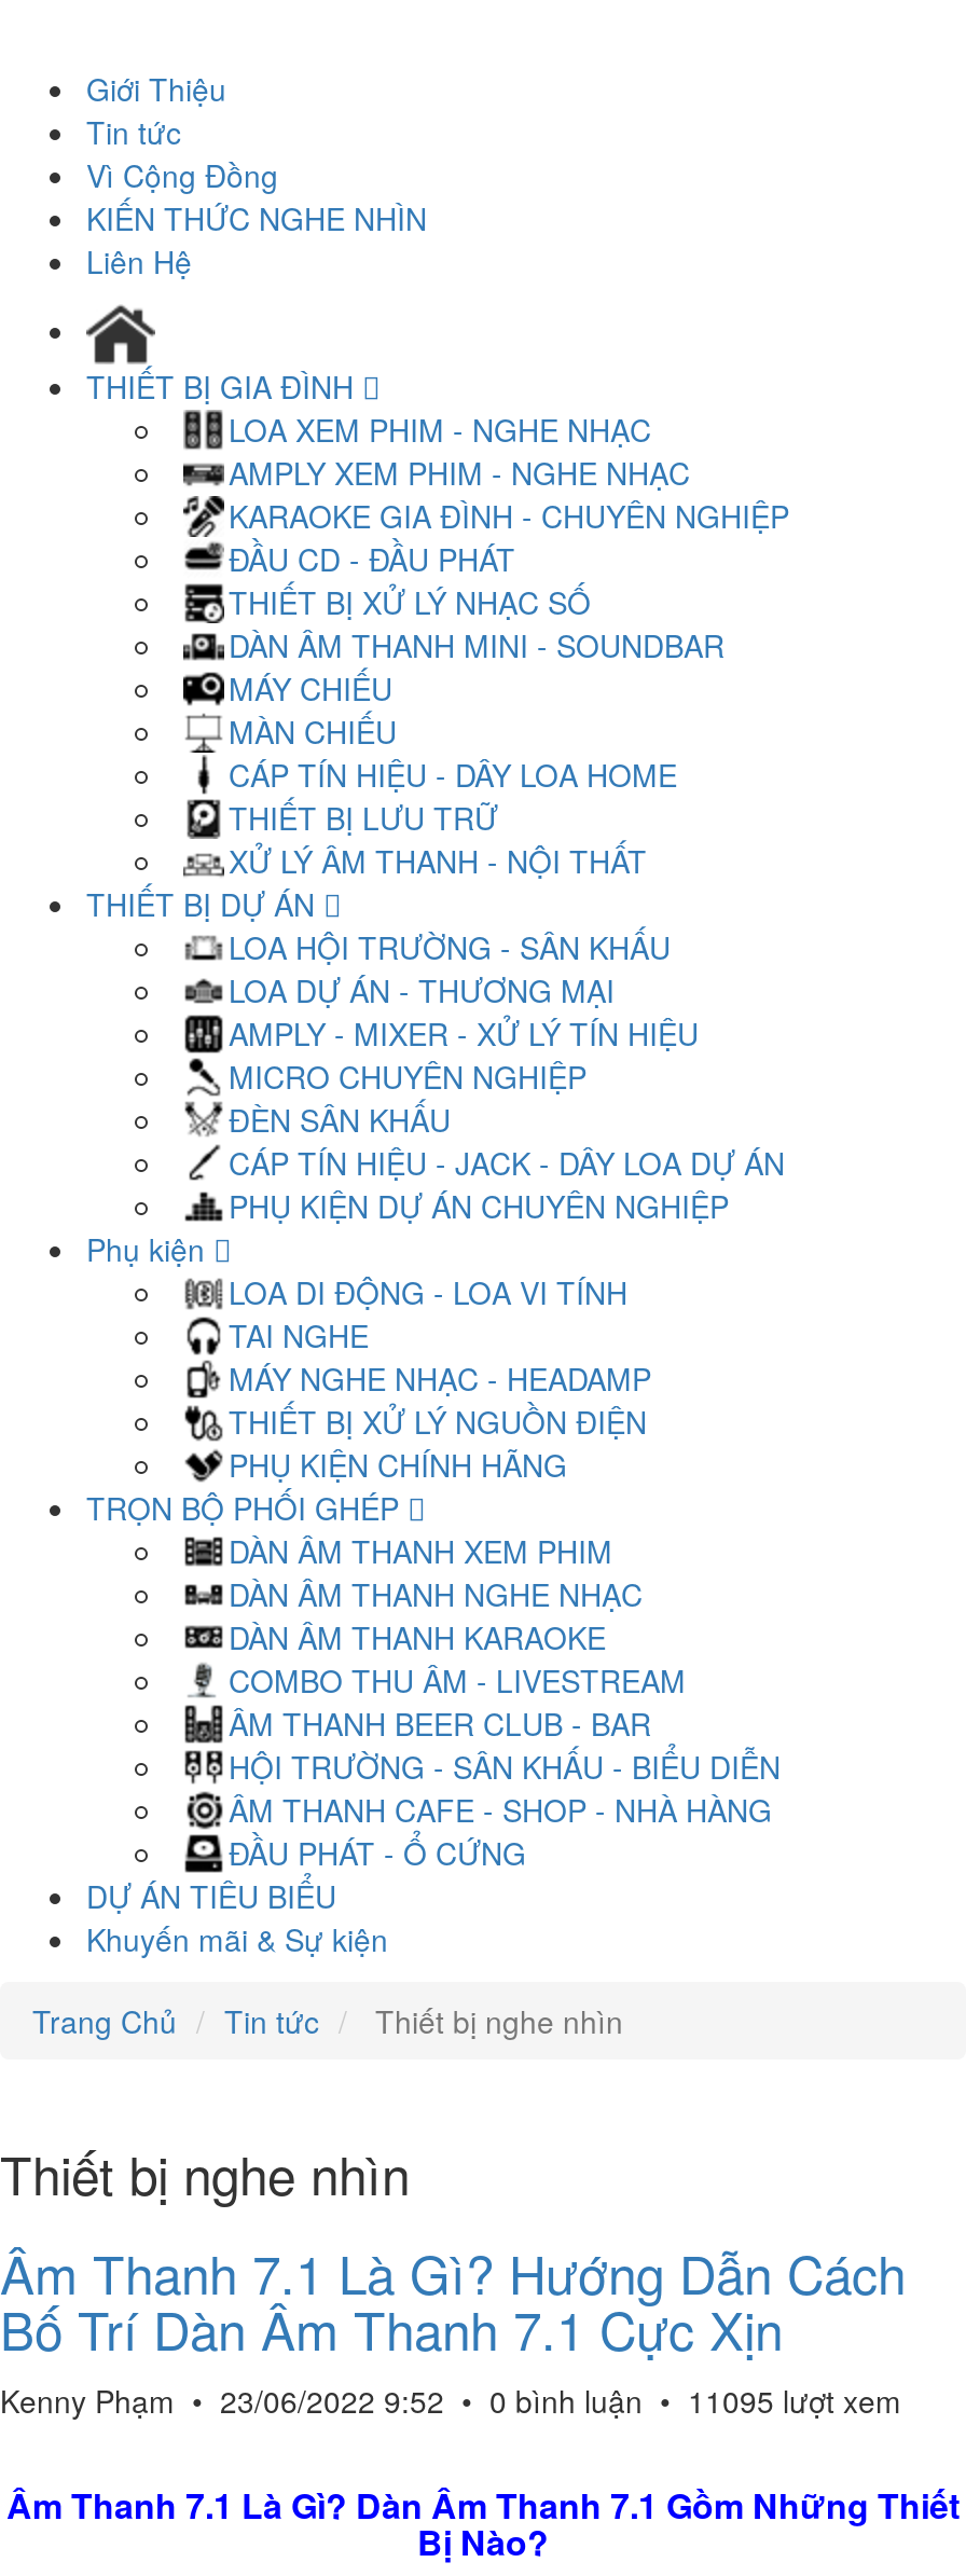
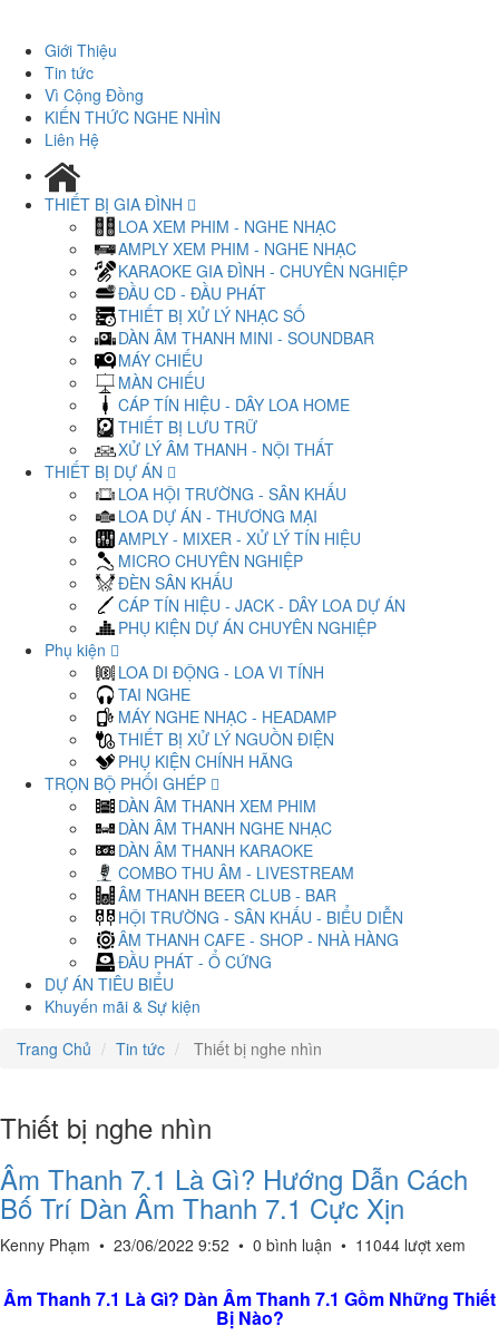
- Kenny Phạm • 23/06/2022 9:52 • 0 bình luận • 11095 lượt xem
+ Kenny Phạm • 23/06/2022 9:52 • 0 bình luận • 11044 lượt xem
